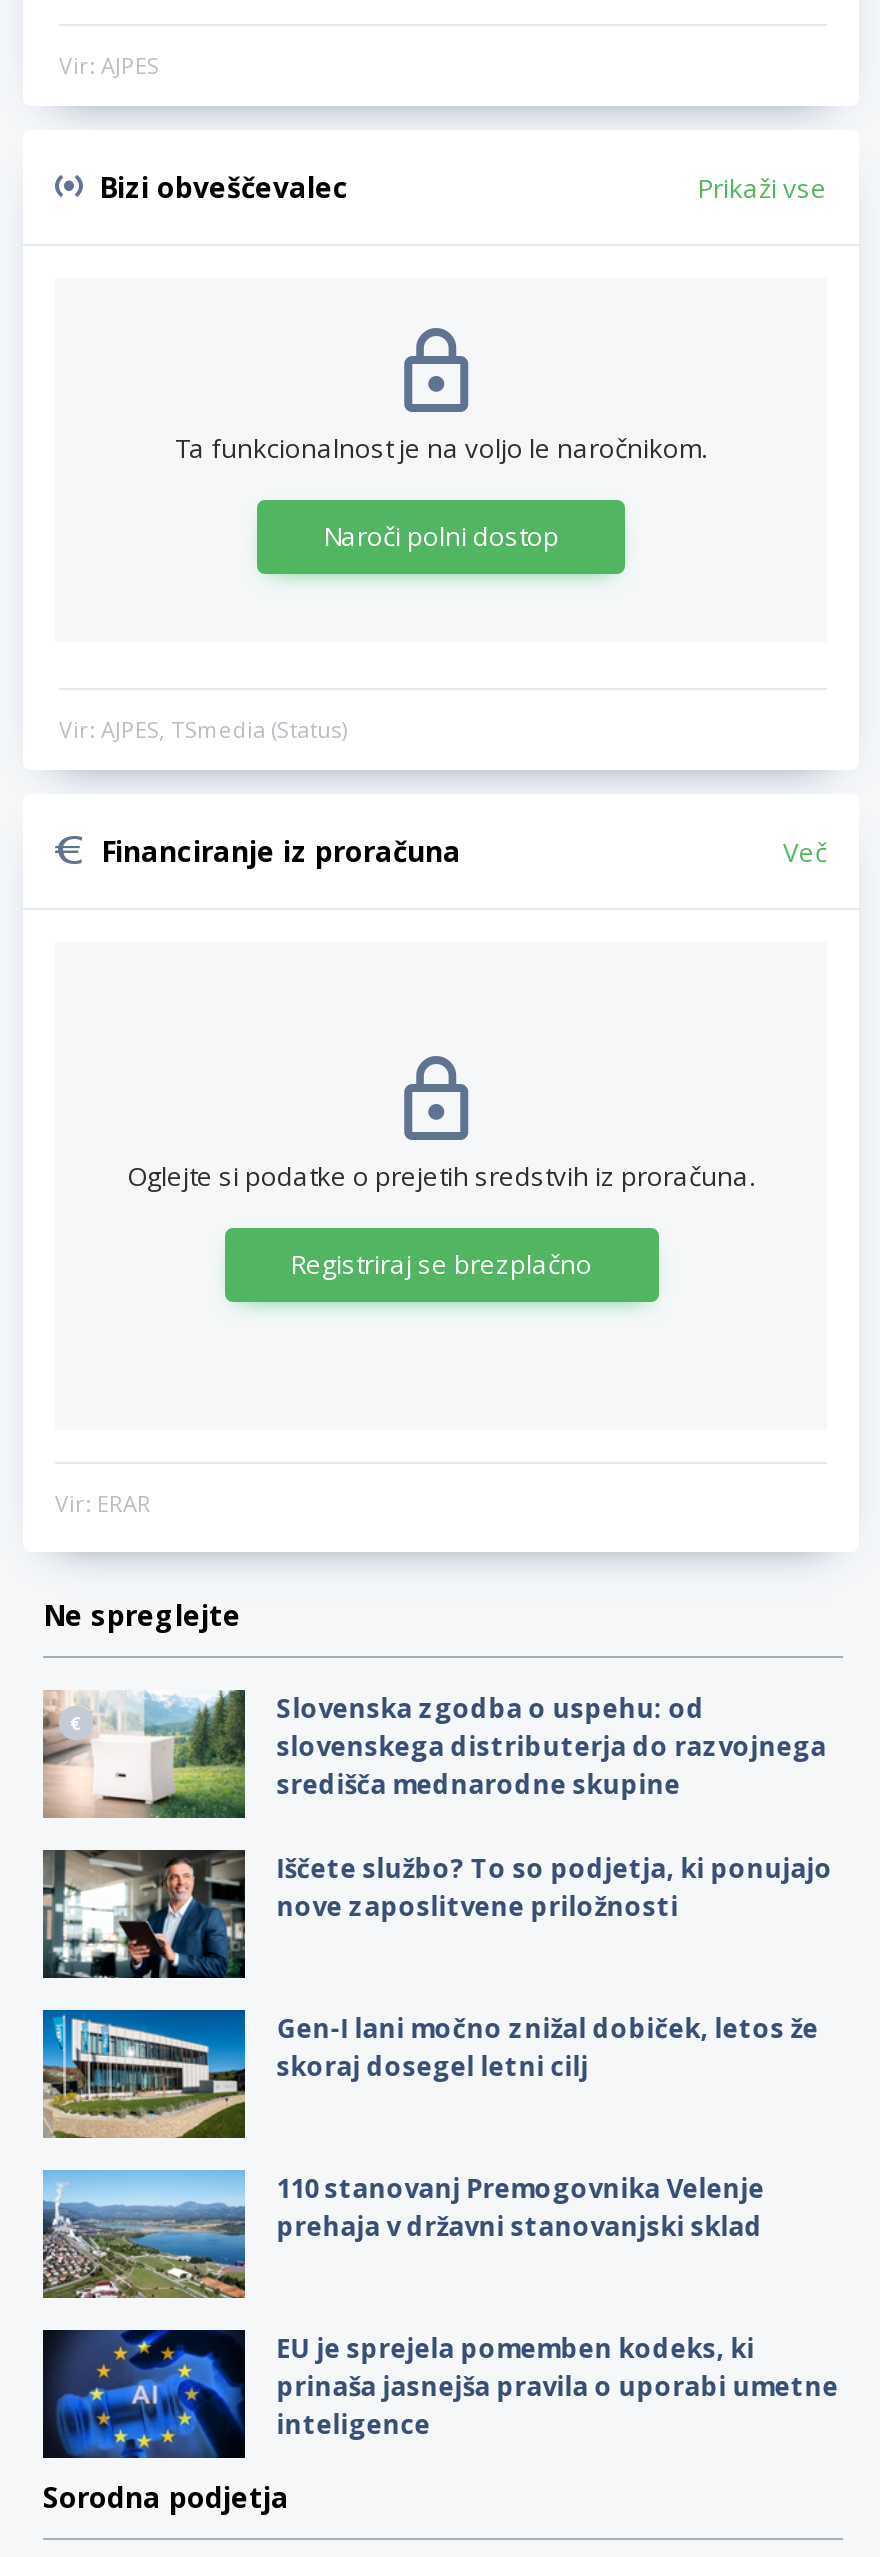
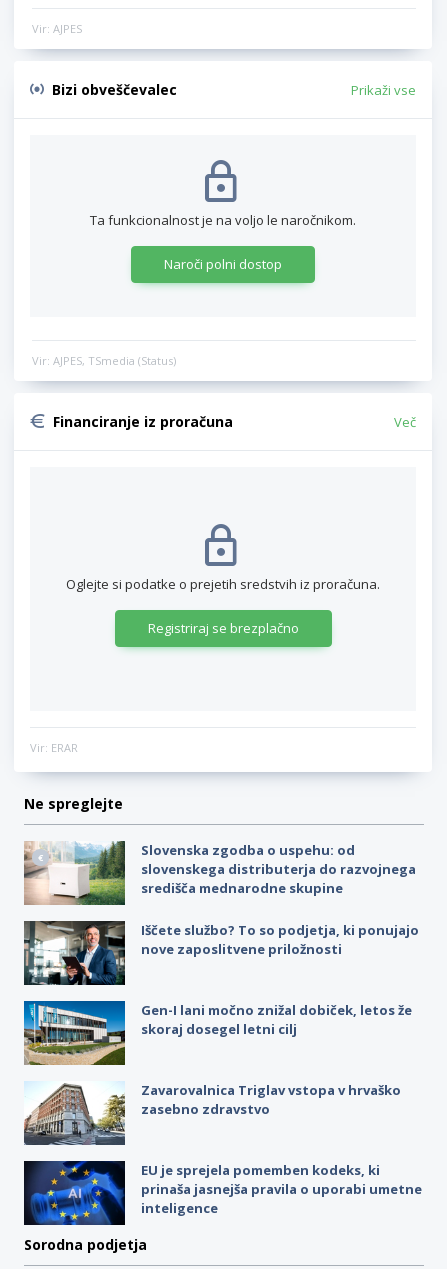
- [image]
- 110 stanovanj Premogovnika Velenje
- prehaja v državni stanovanjski sklad
+ [image]
+ Zavarovalnica Triglav vstopa v hrvaško
+ zasebno zdravstvo
